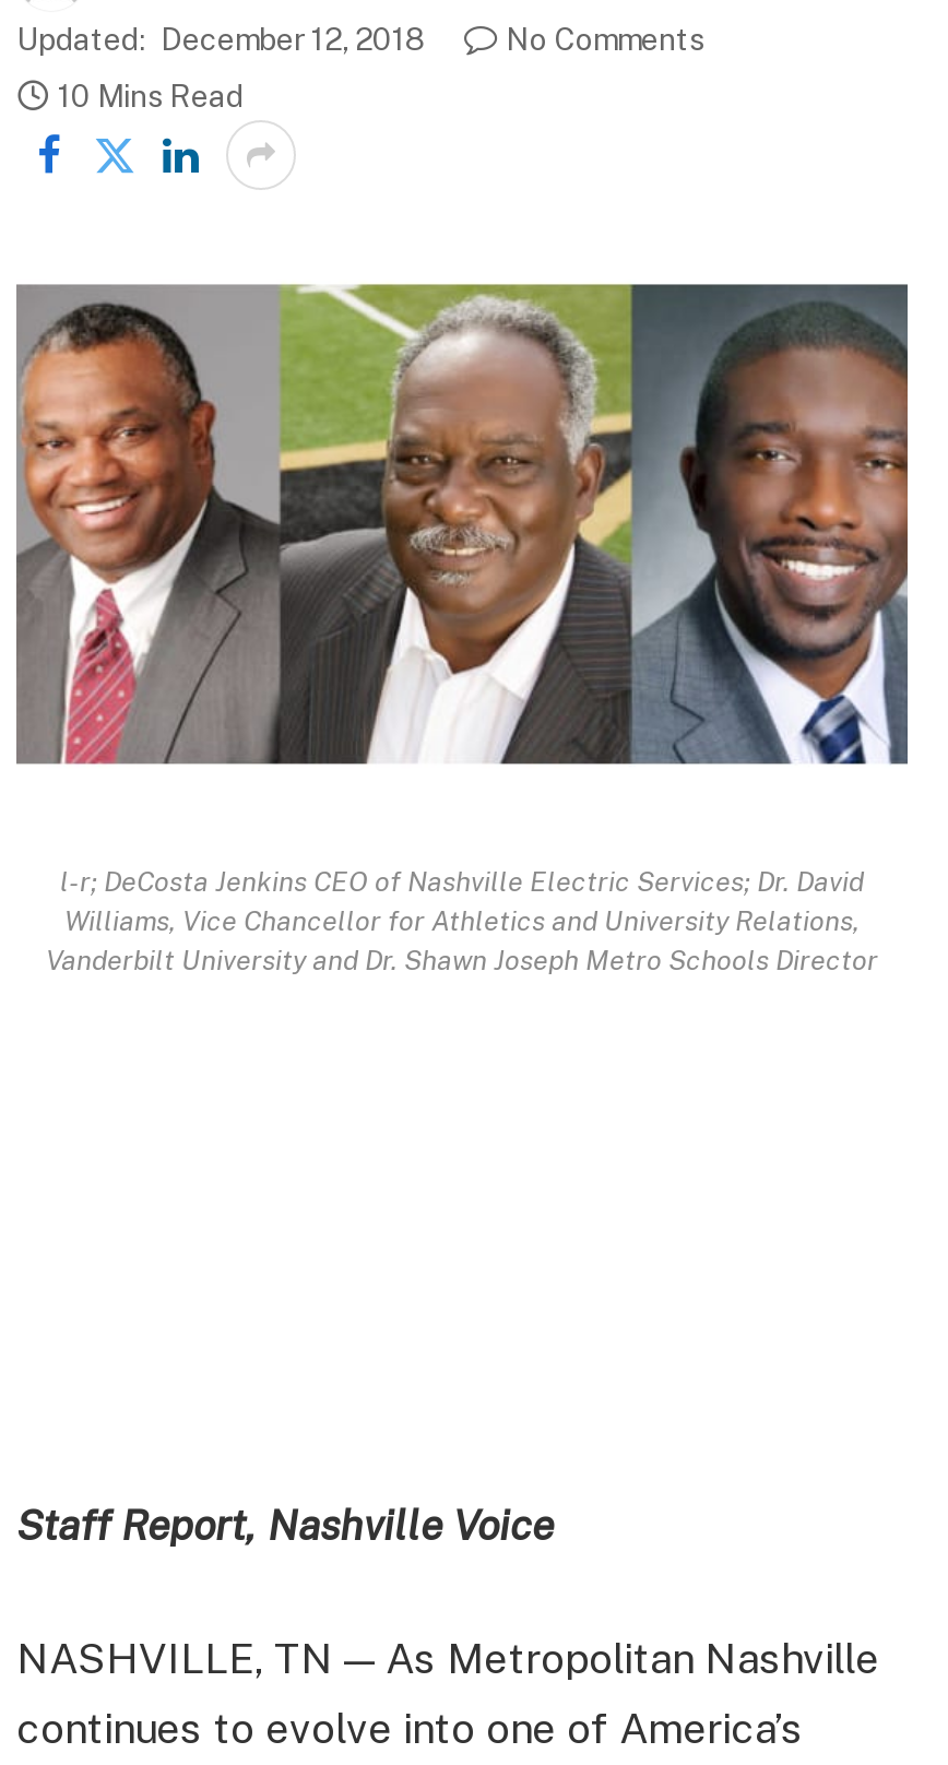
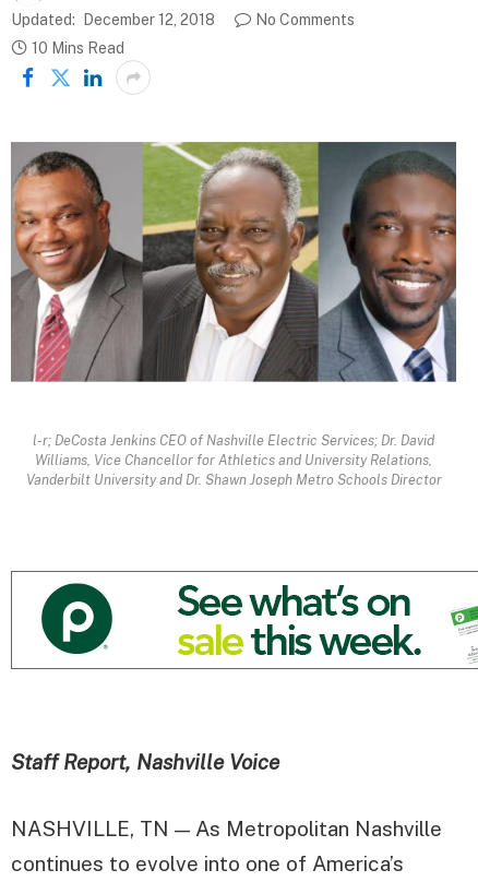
+ [image]
